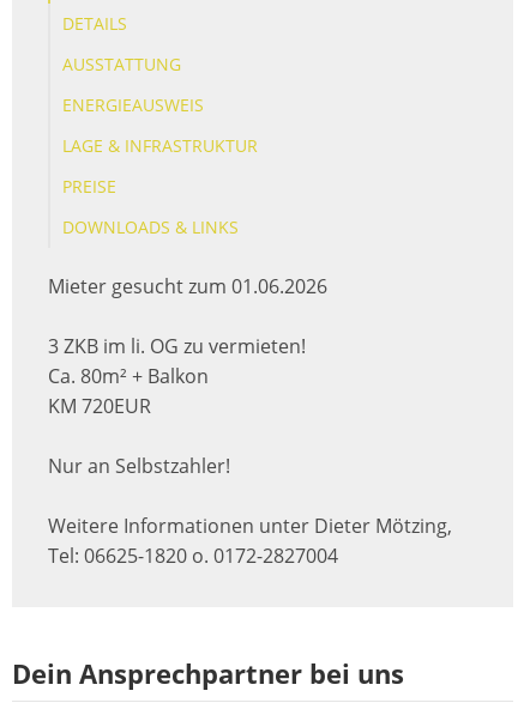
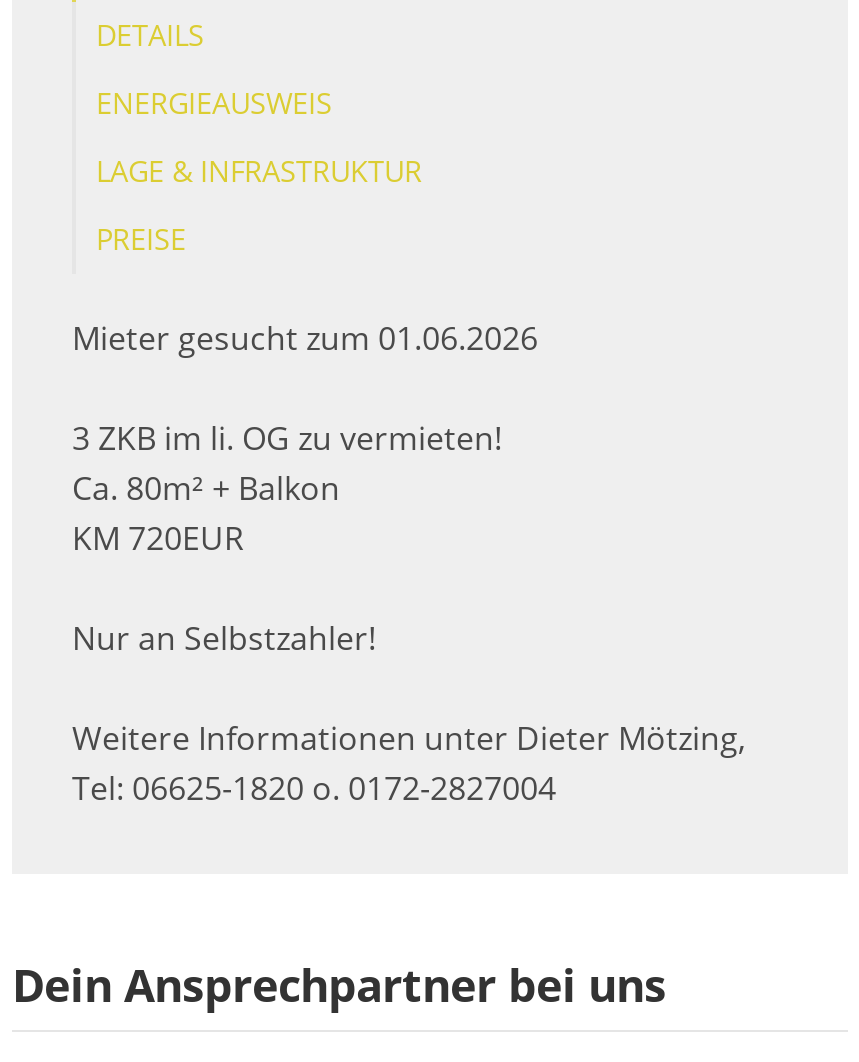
- AUSSTATTUNG

- DOWNLOADS & LINKS
